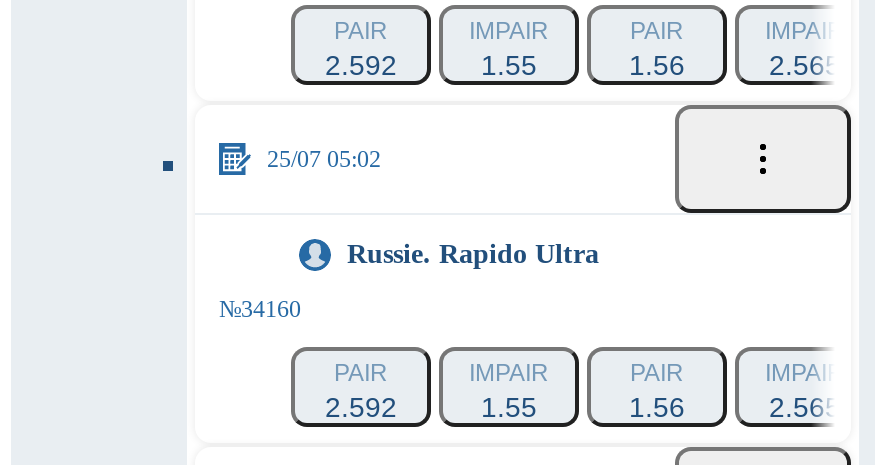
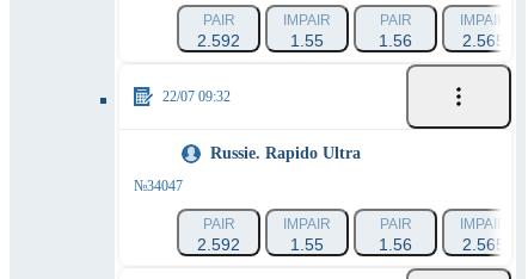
- 25/07 05:02
+ 22/07 09:32

- №34160
+ №34047
